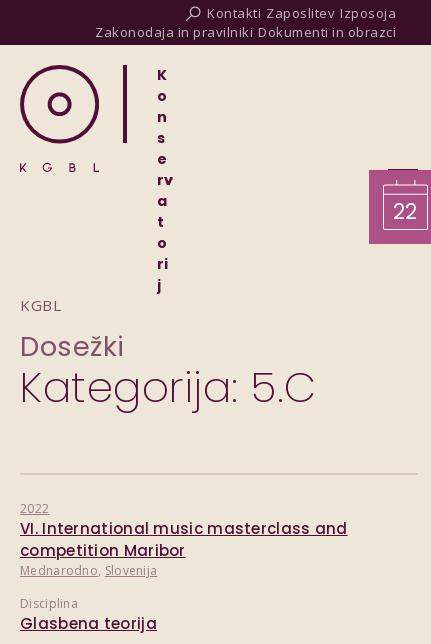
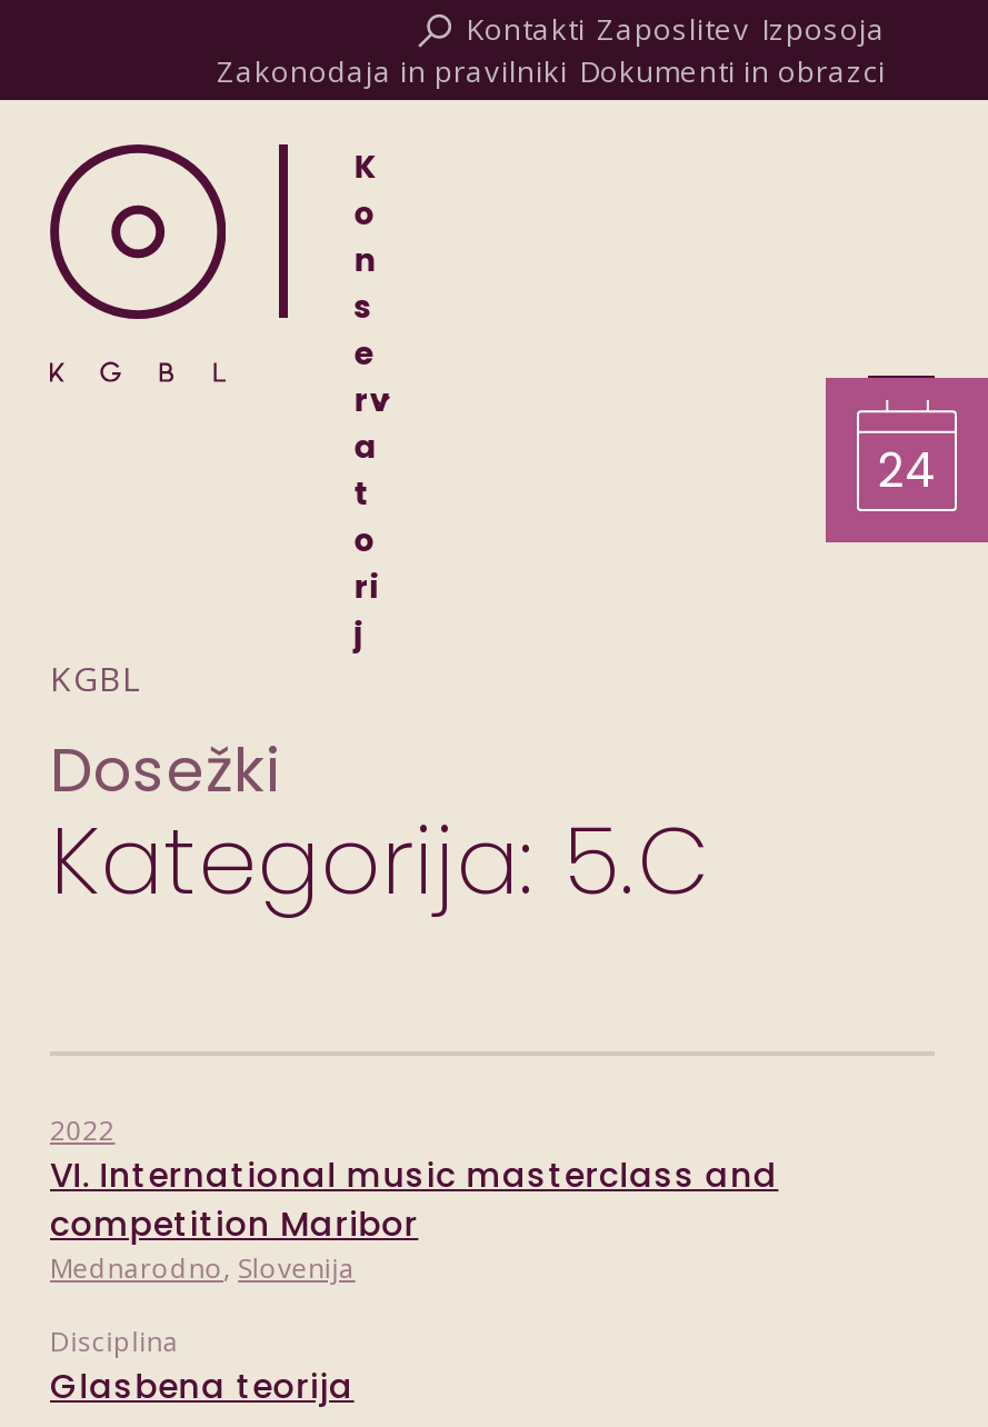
- 22
+ 24
